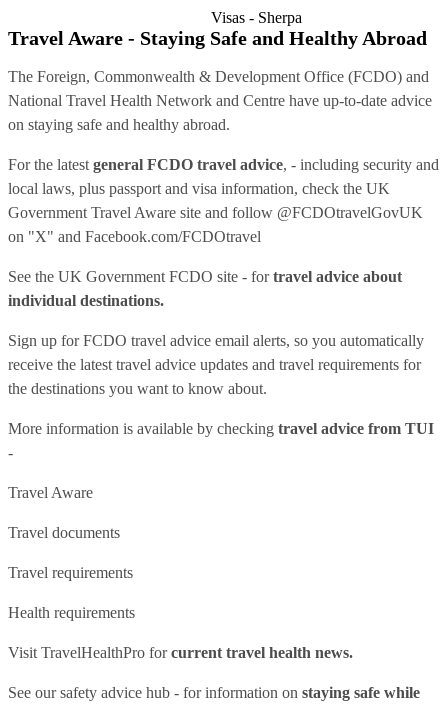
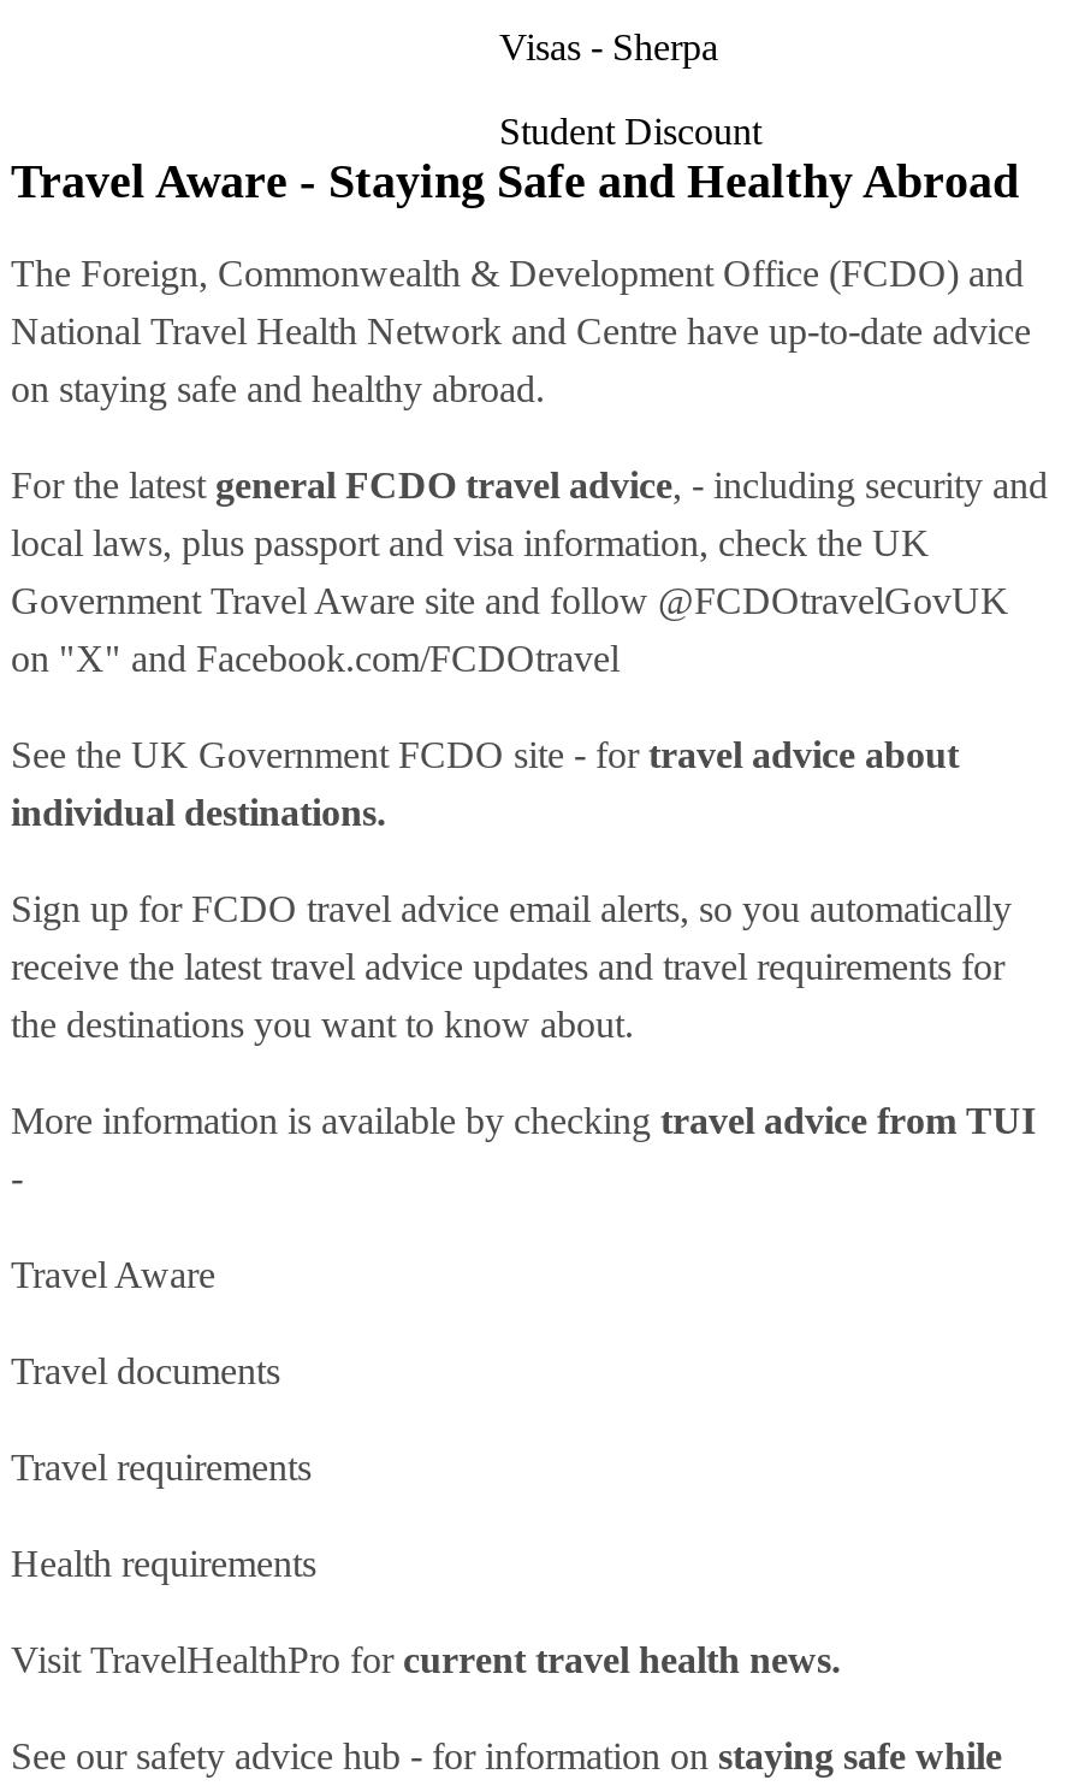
+ Student Discount
